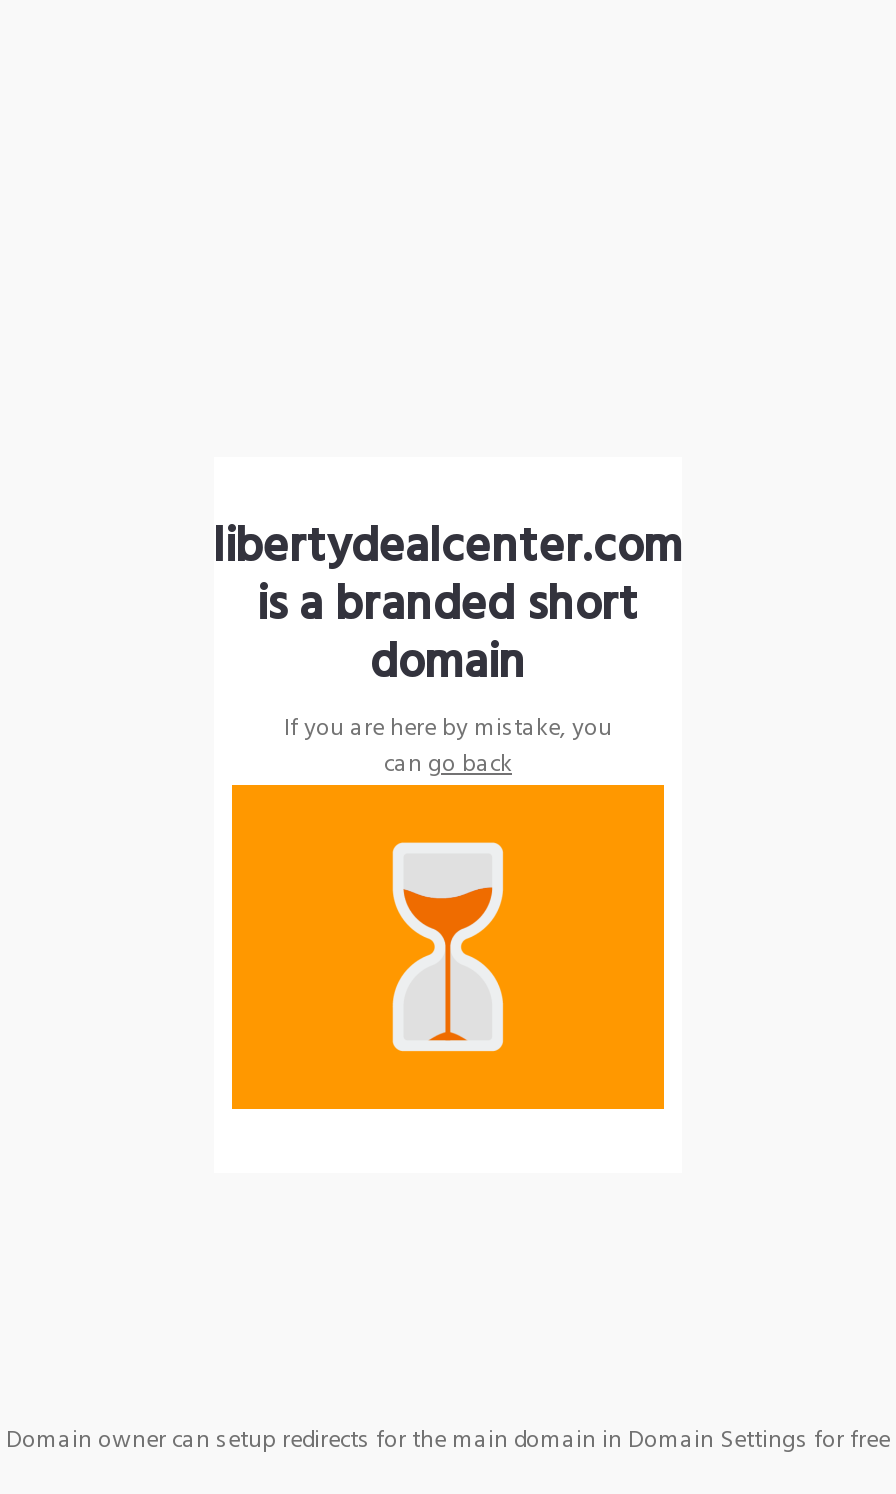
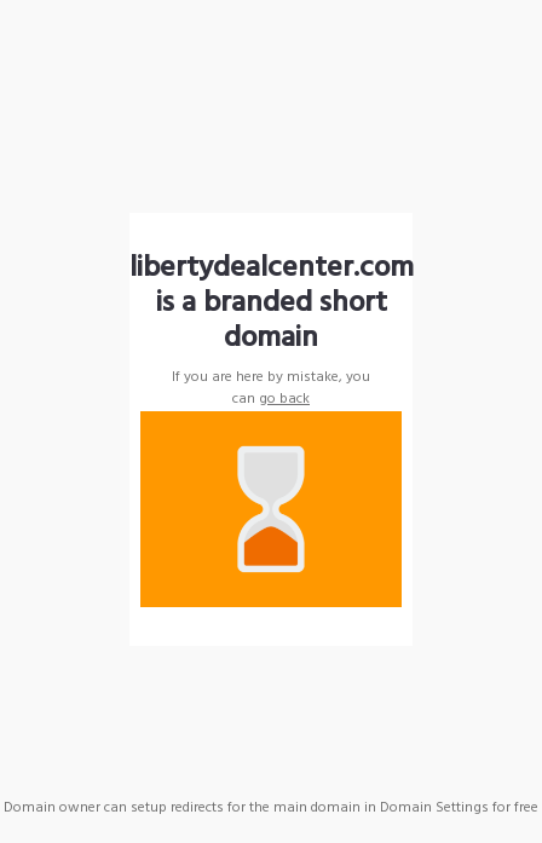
- [image]
+ [image]
